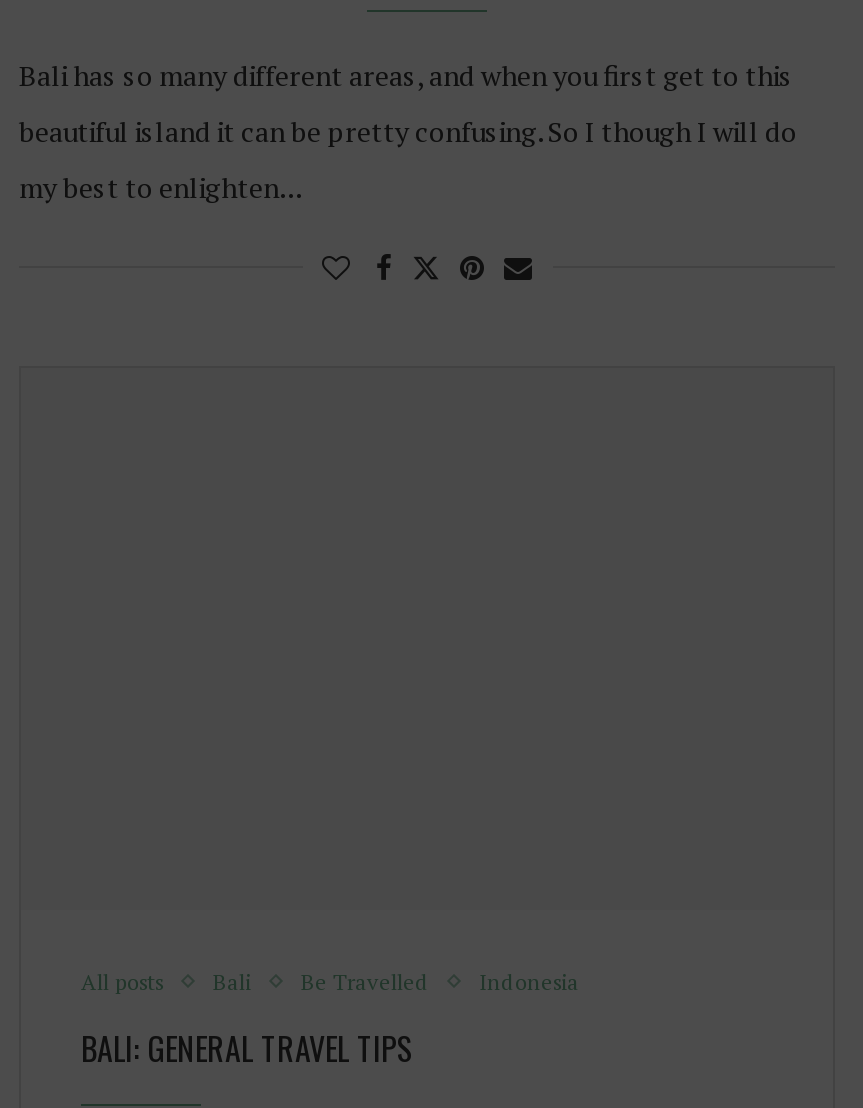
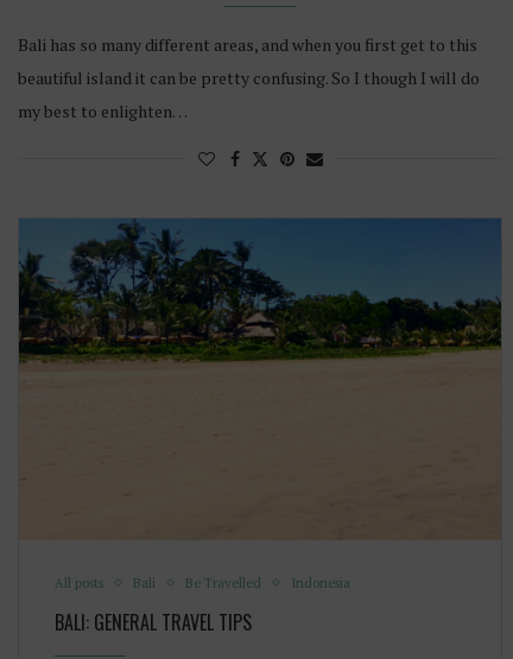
+ [image]
